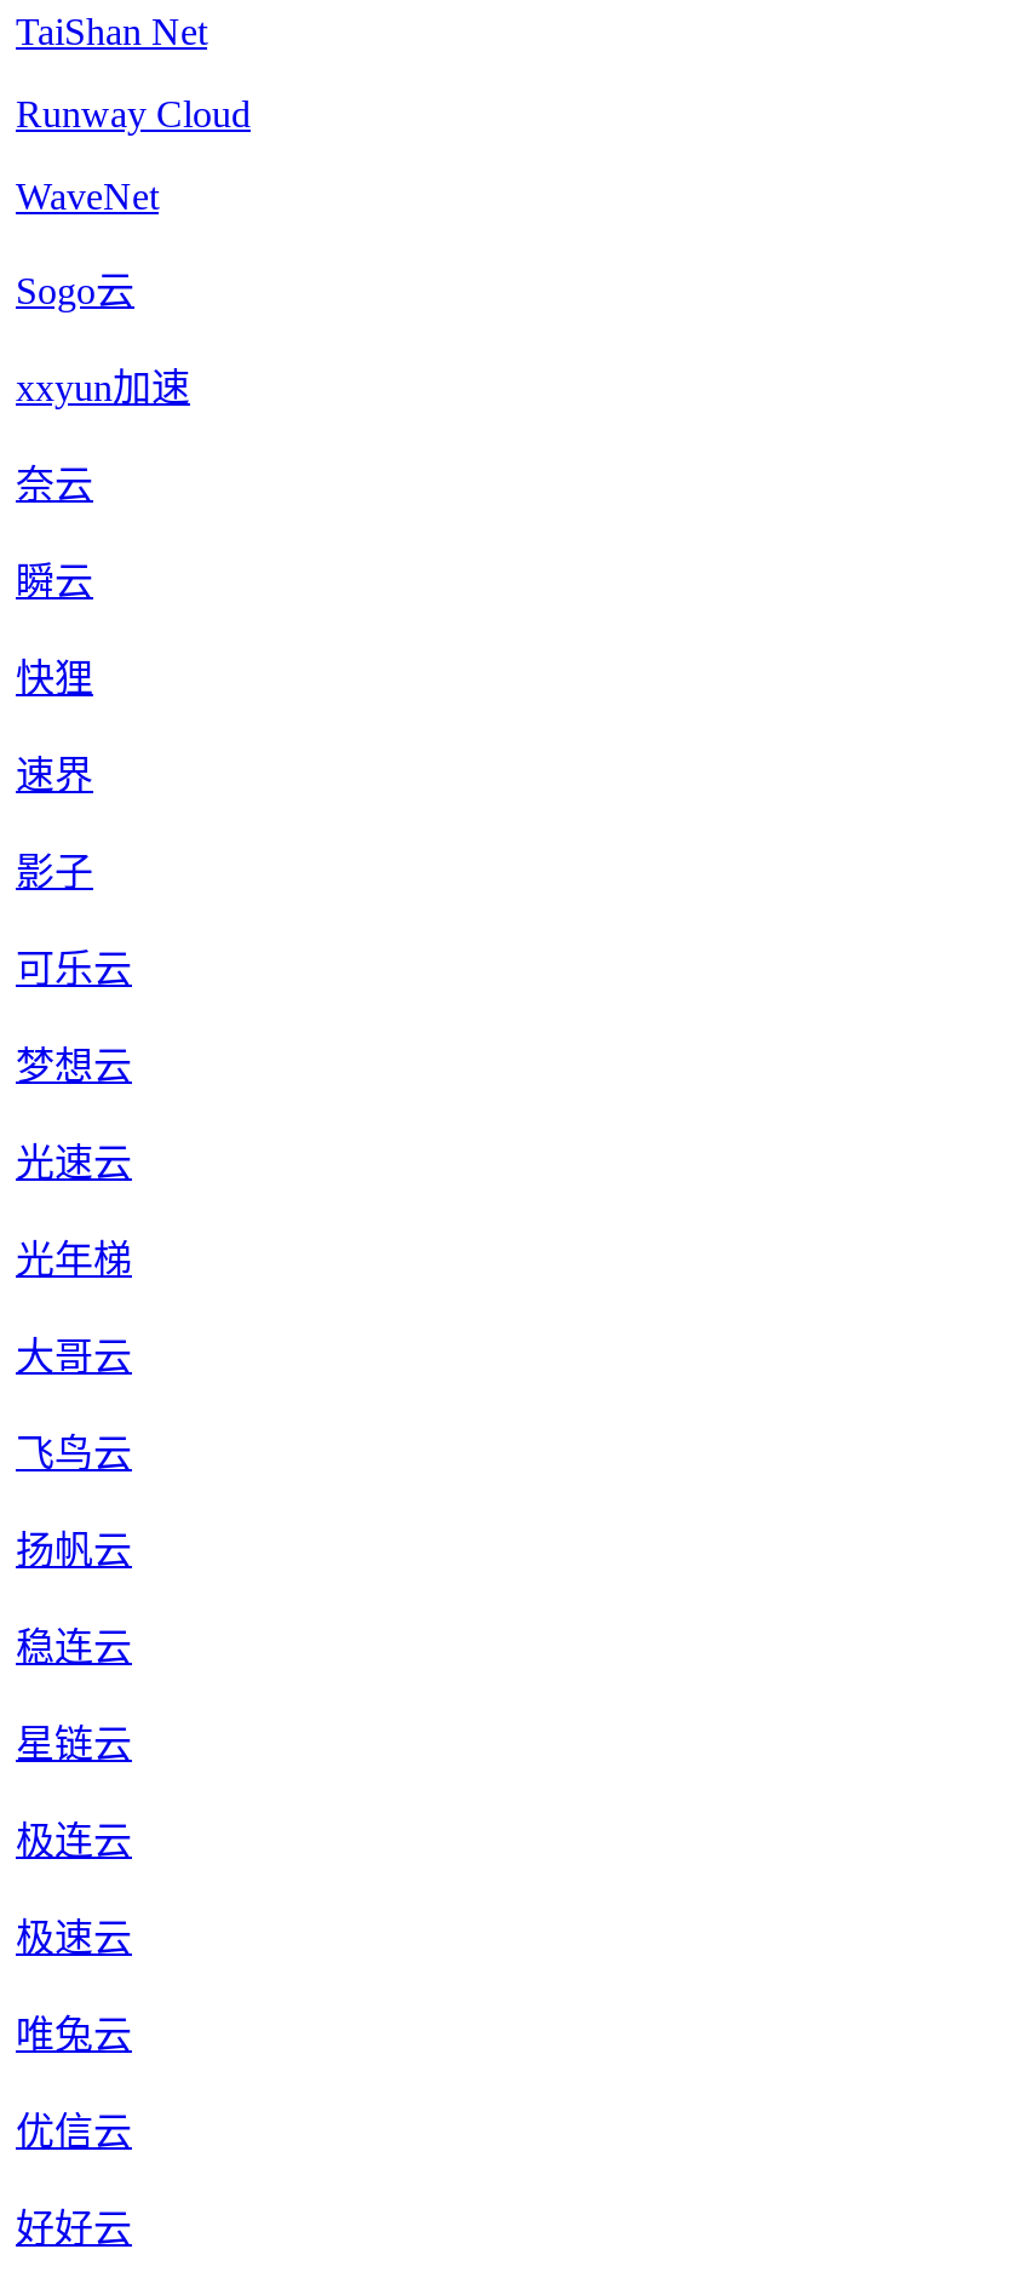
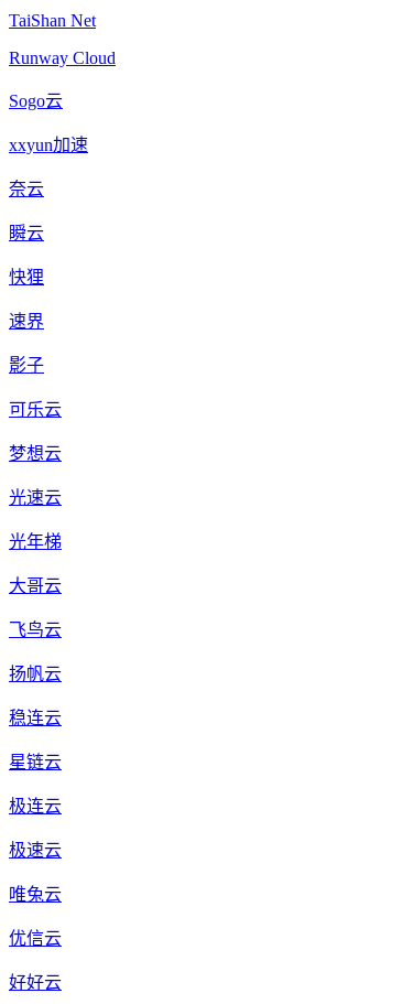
- WaveNet
